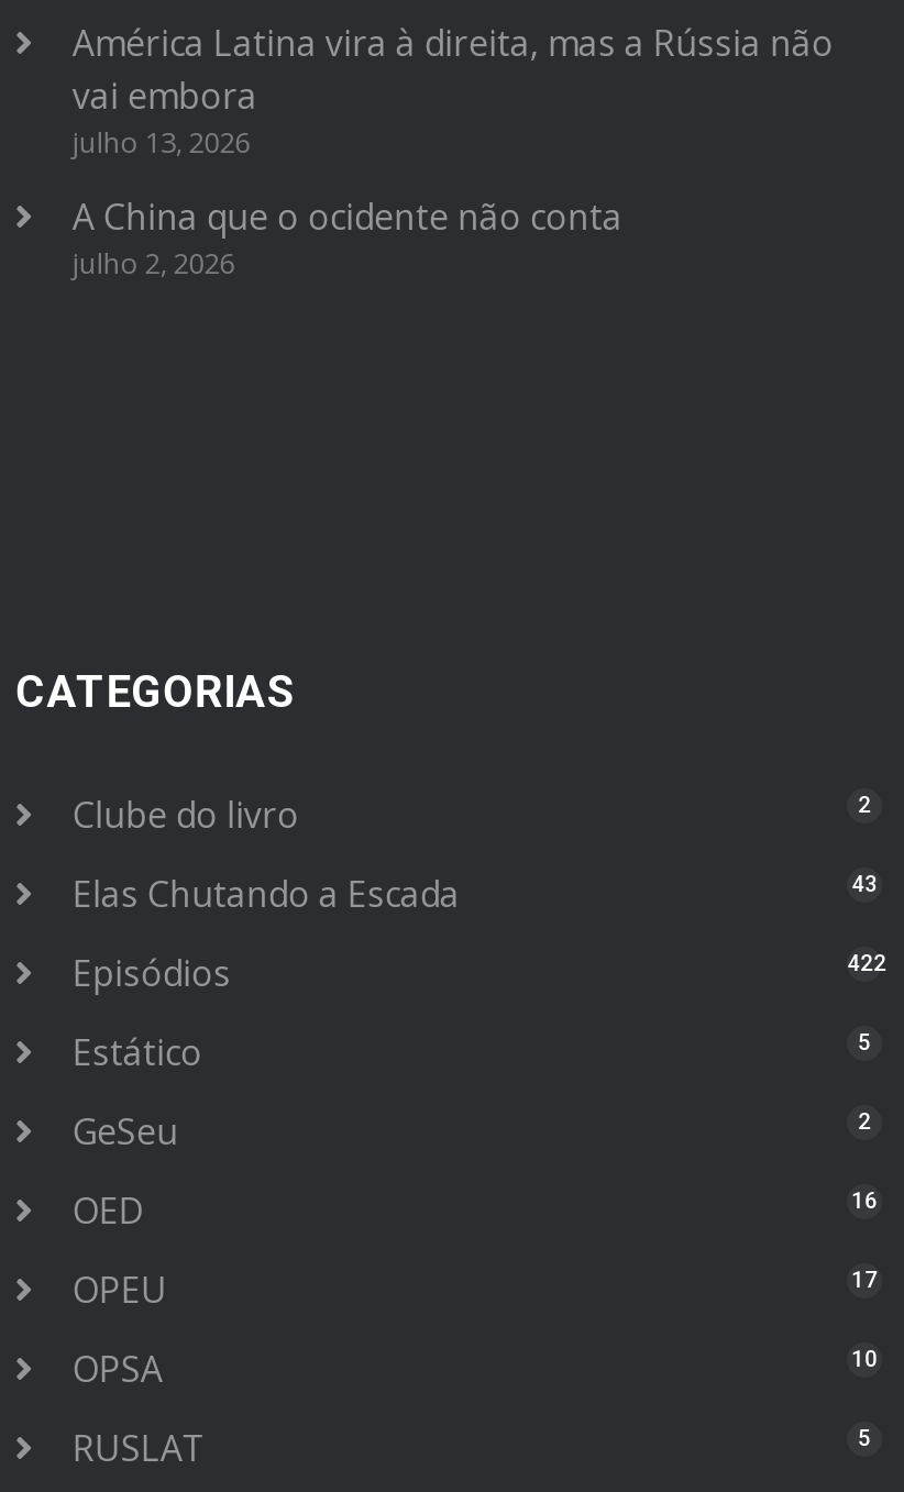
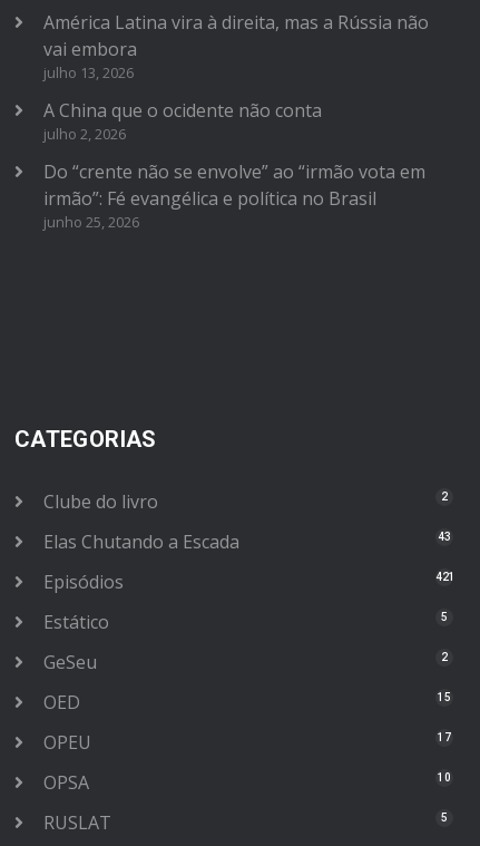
+ Do “crente não se envolve” ao “irmão vota em
+ irmão”: Fé evangélica e política no Brasil
+ junho 25, 2026

- 422
+ 421

- 16
+ 15
